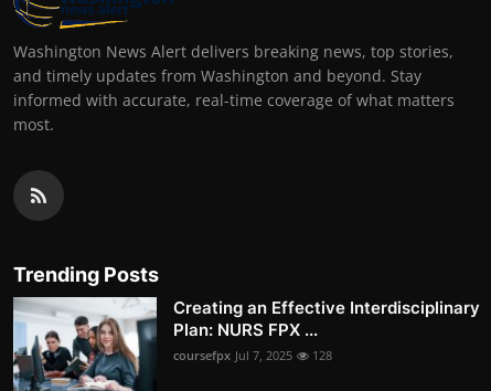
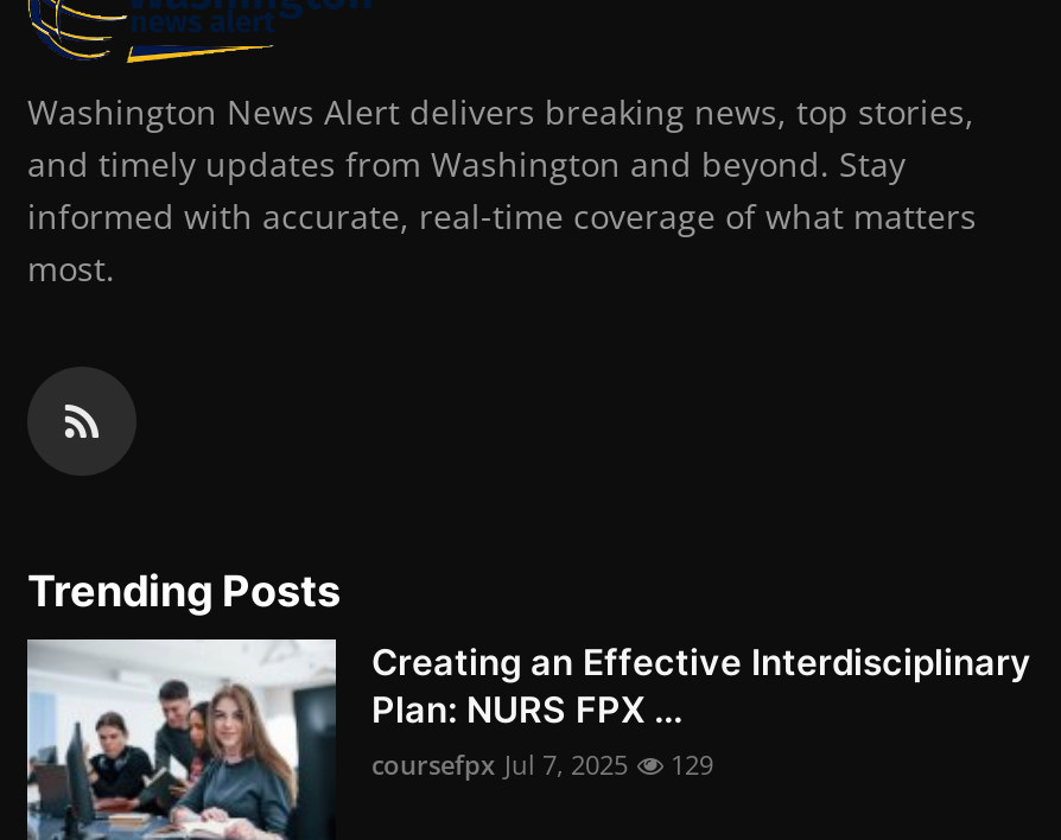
- coursefpx Jul 7, 2025 128
+ coursefpx Jul 7, 2025 129
